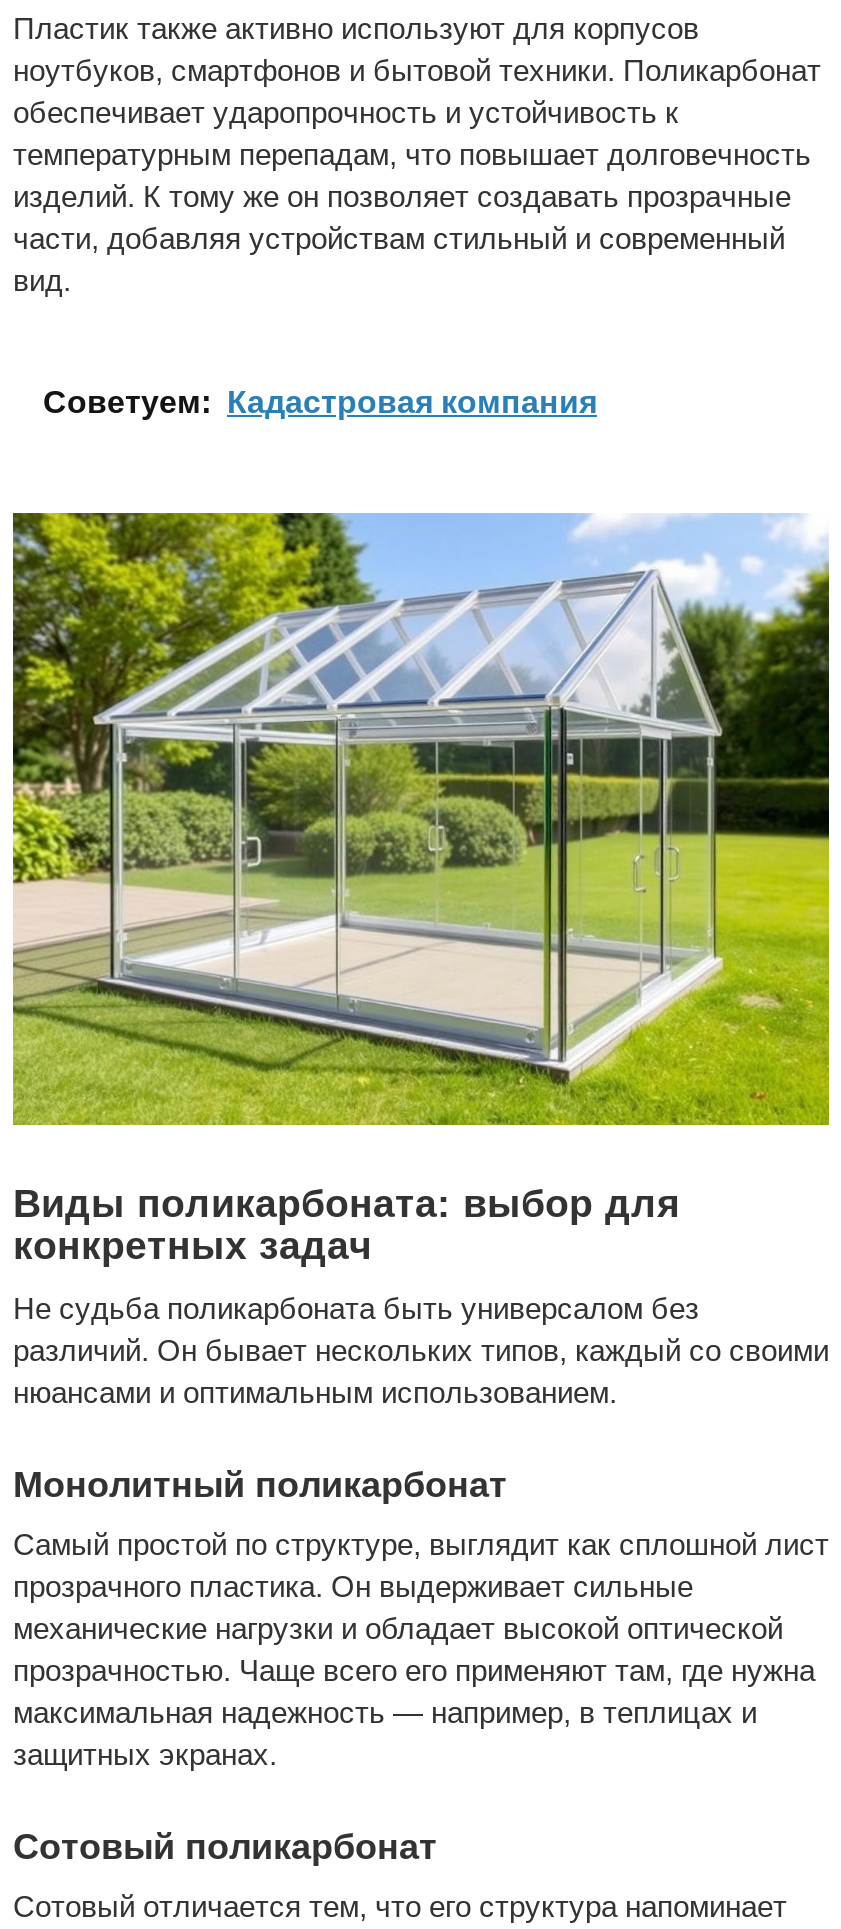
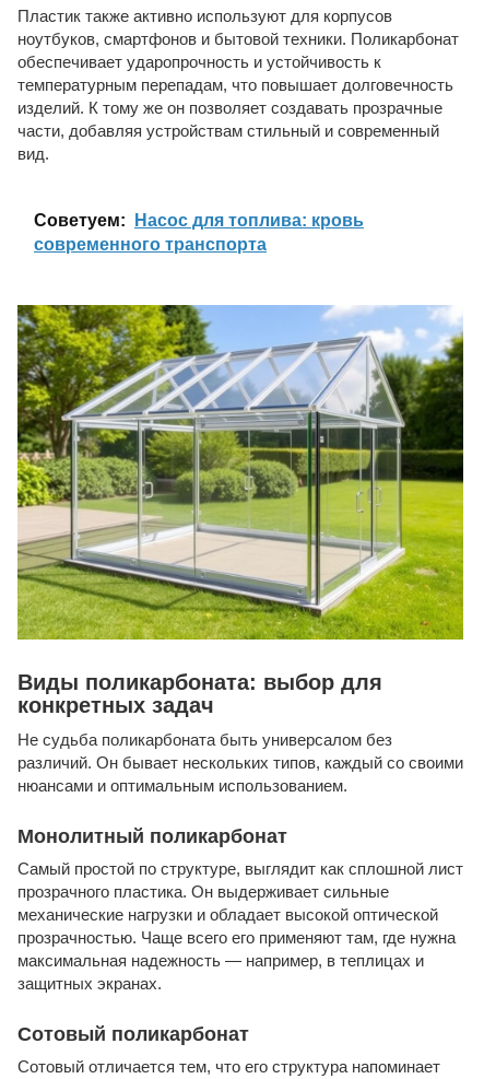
- Cоветуем: Кадастровая компания
+ Cоветуем: Насос для топлива: кровь
+ современного транспорта
